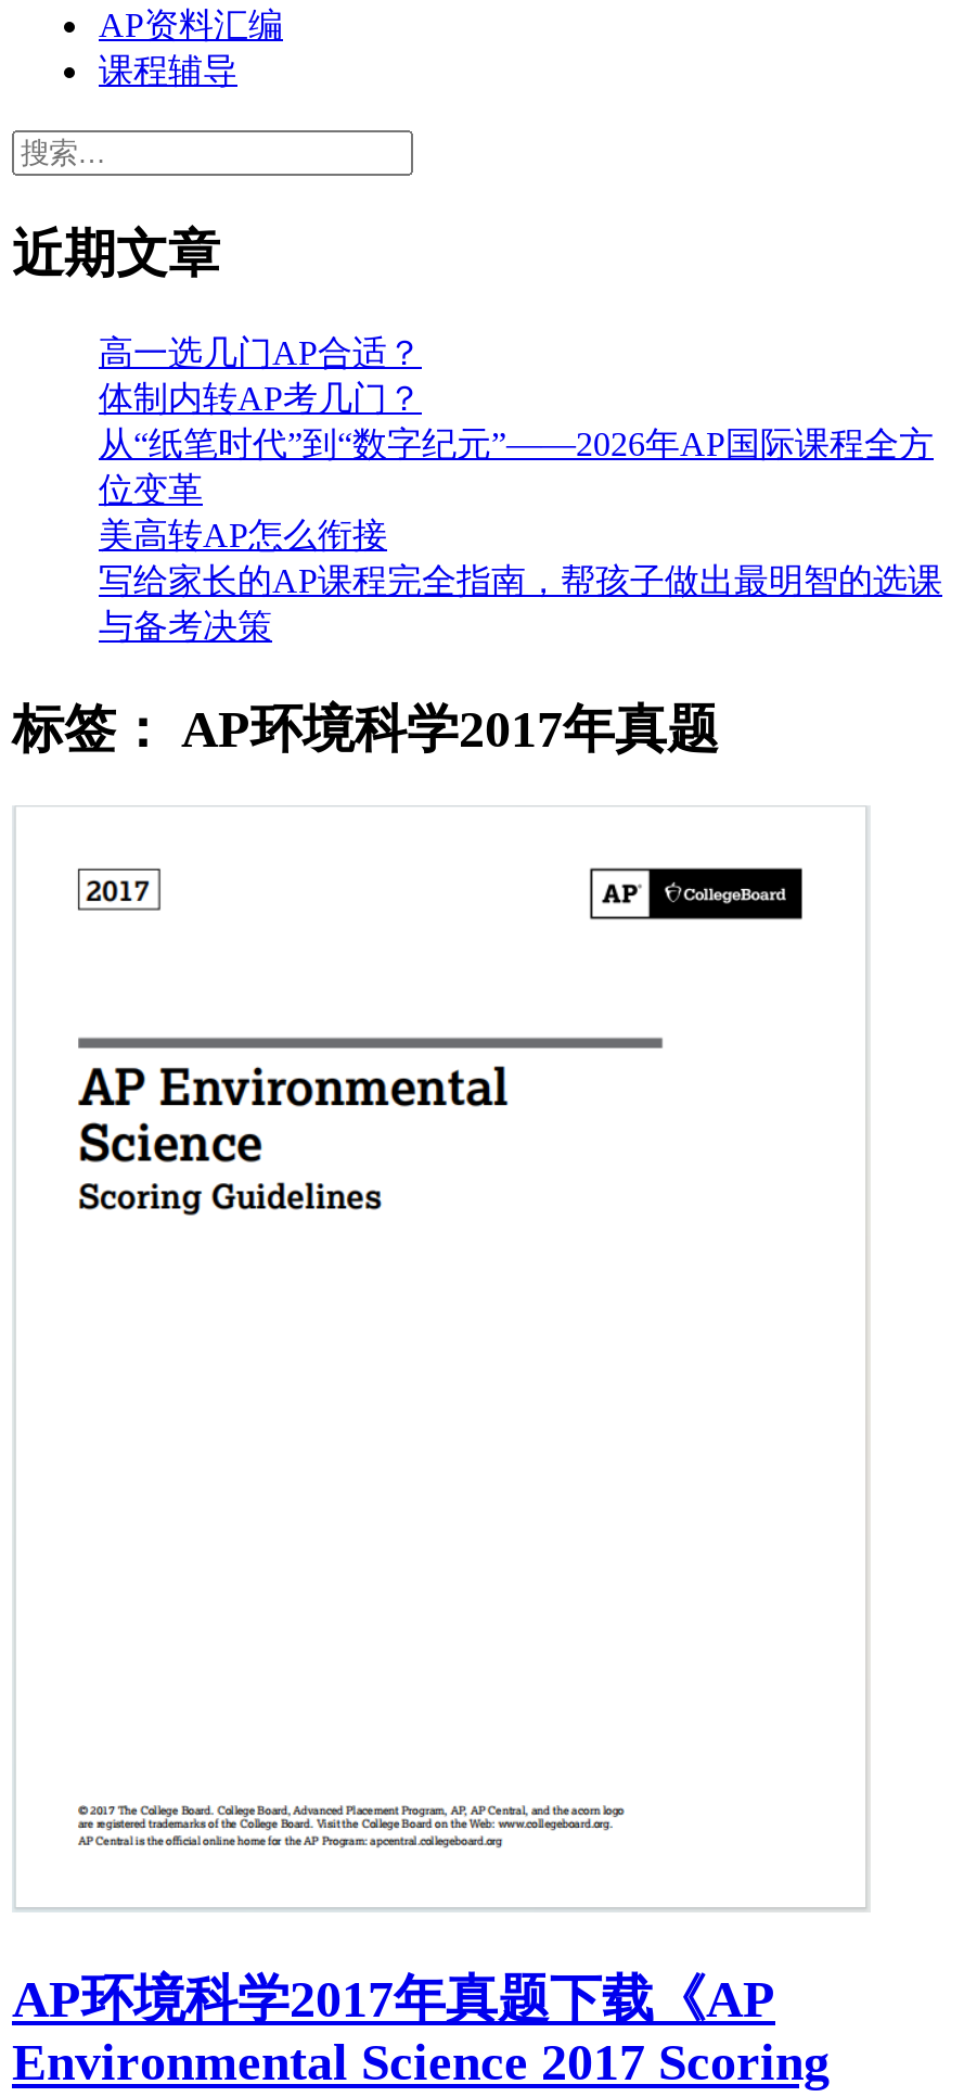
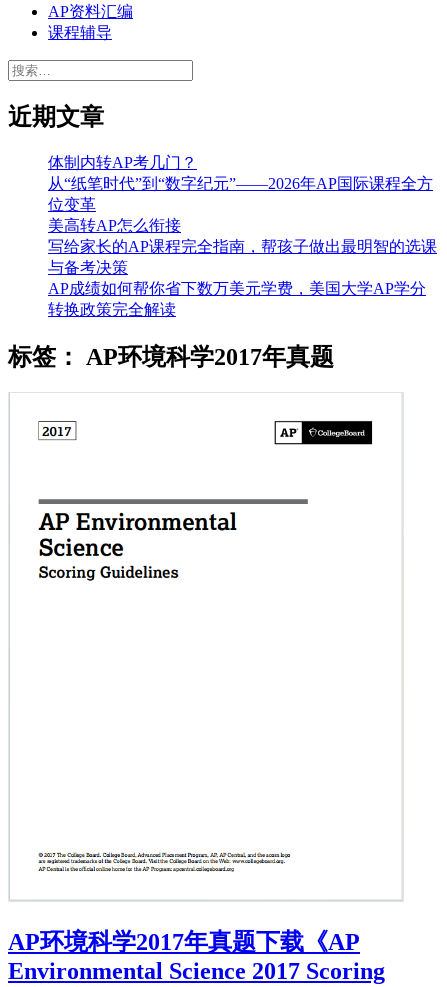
- 高一选几门AP合适？

moved up: 体制内转AP考几门？ | 从“纸笔时代”到“数字纪元”——2026年AP国际课程全方 | 位变革 | 美高转AP怎么衔接 | 写给家长的AP课程完全指南，帮孩子做出最明智的选课 | 与备考决策

+ AP成绩如何帮你省下数万美元学费，美国大学AP学分
+ 转换政策完全解读
